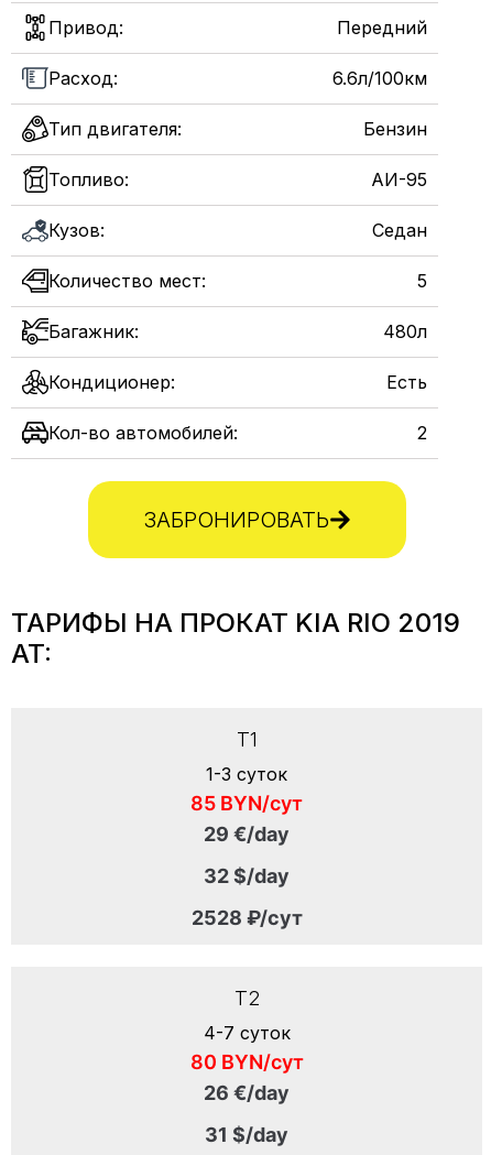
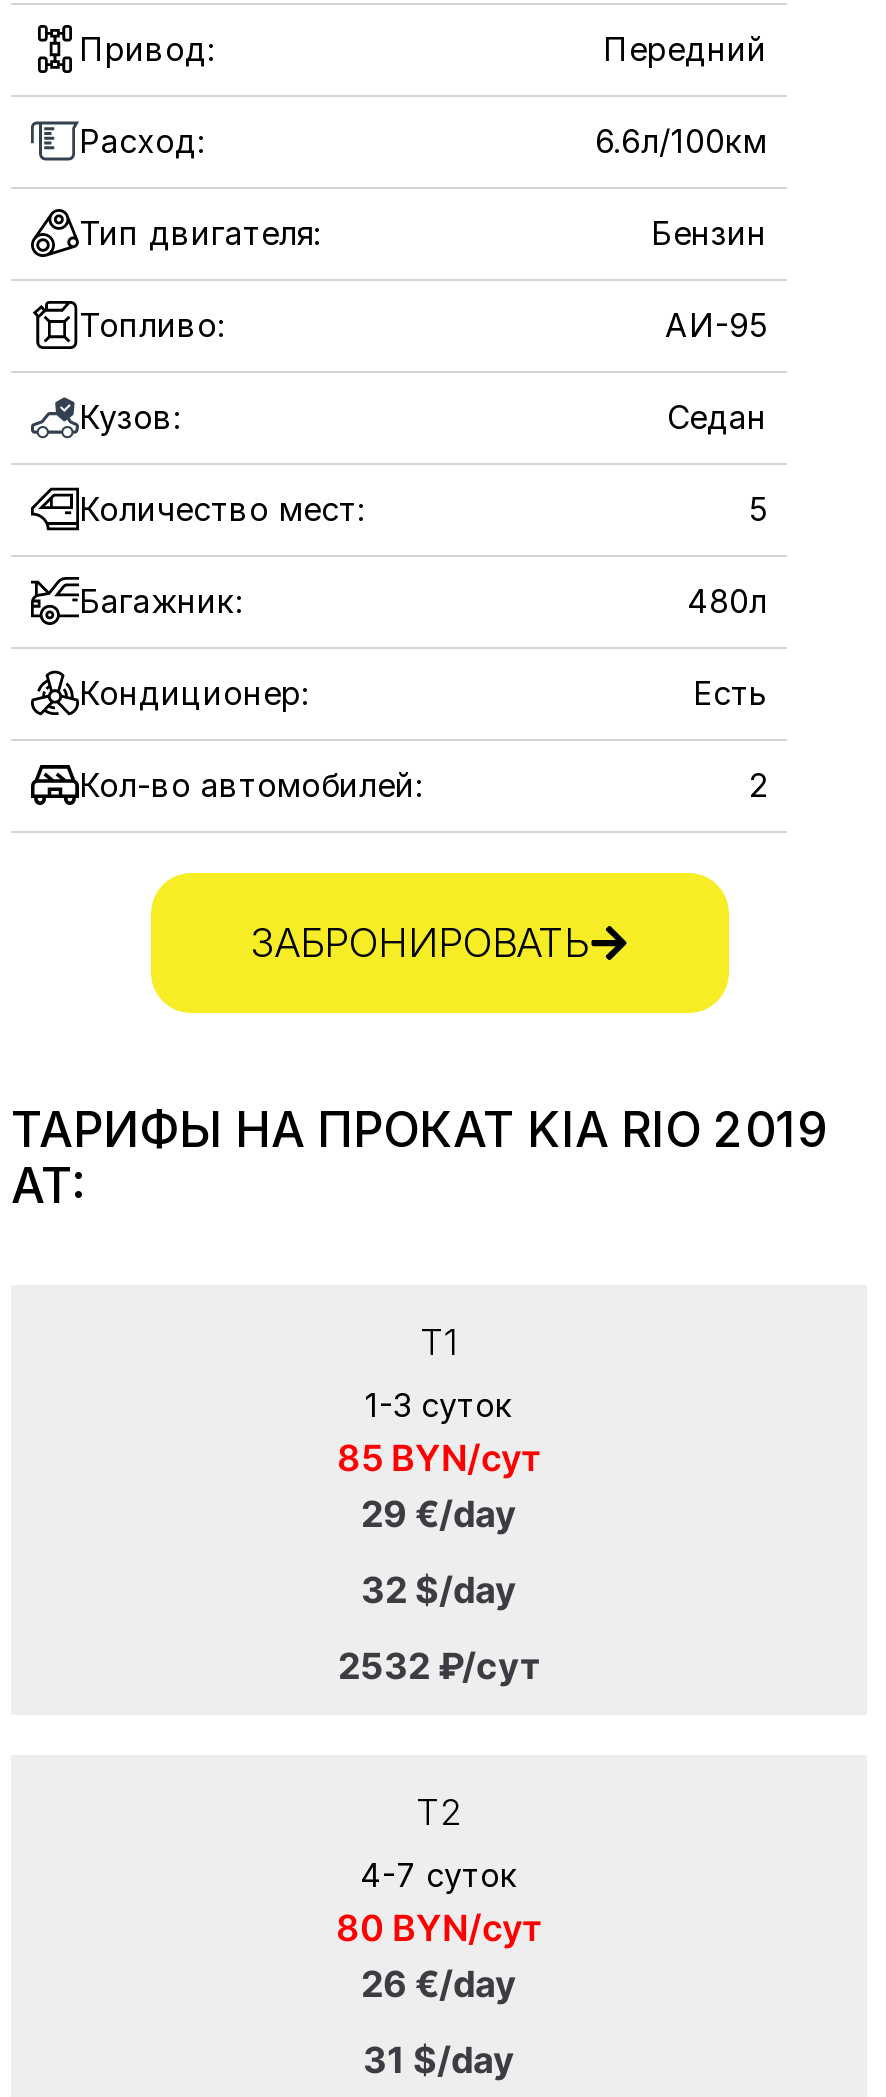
- 2528 ₽/сут
+ 2532 ₽/сут
